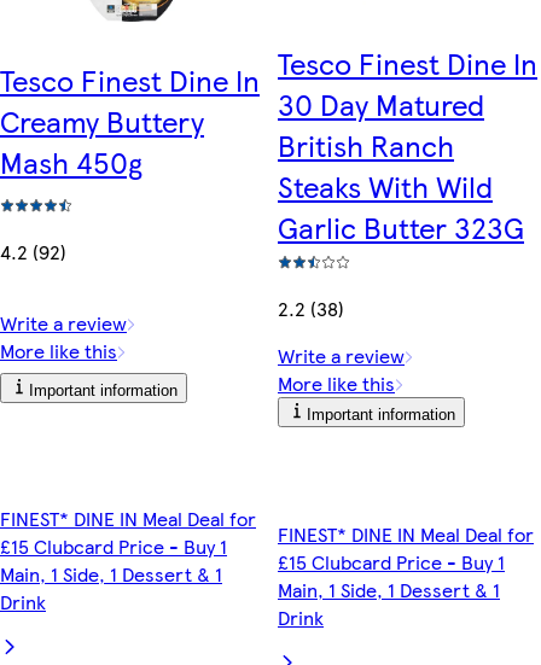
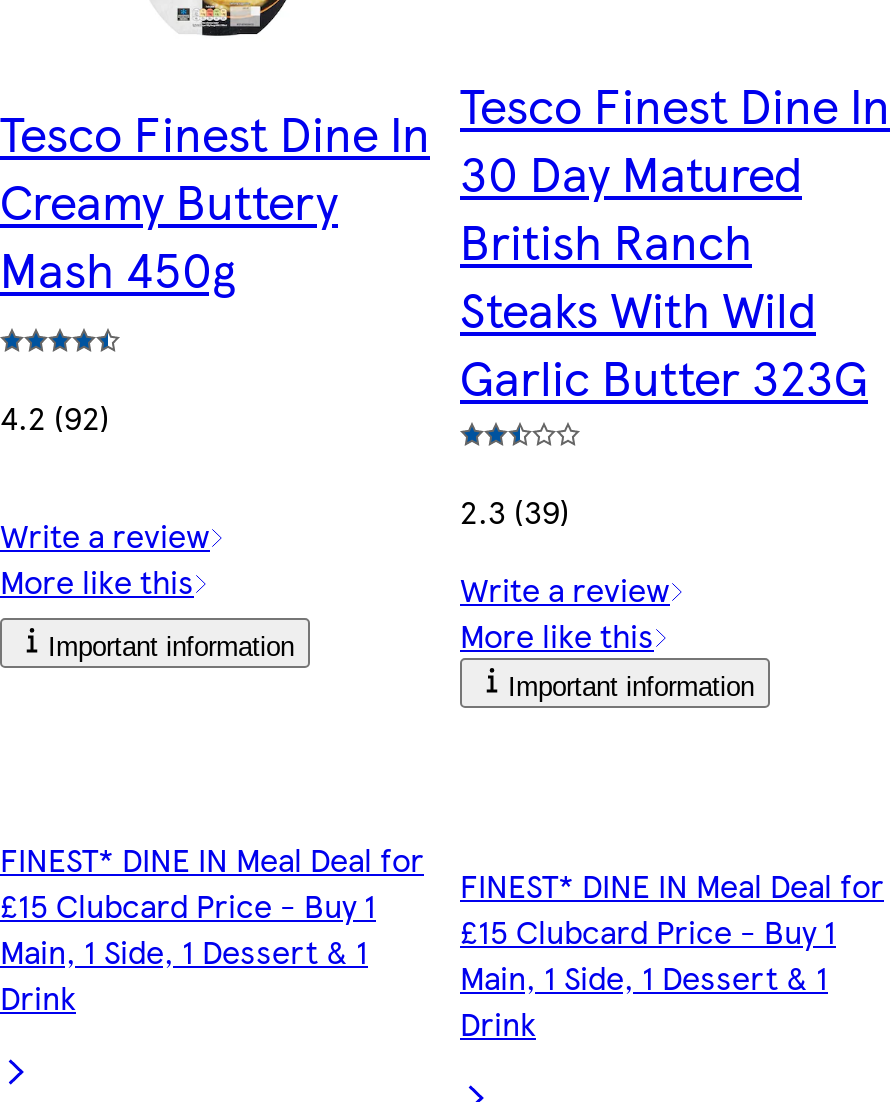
- 2.2 (38)
+ 2.3 (39)
